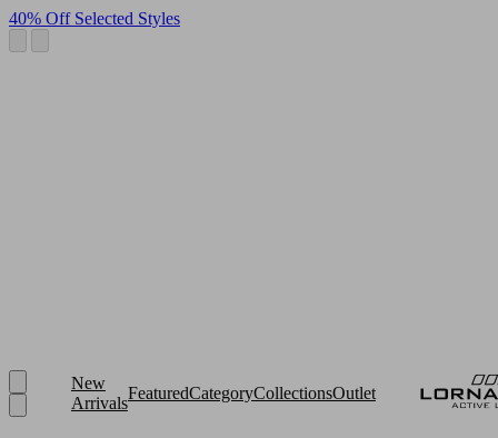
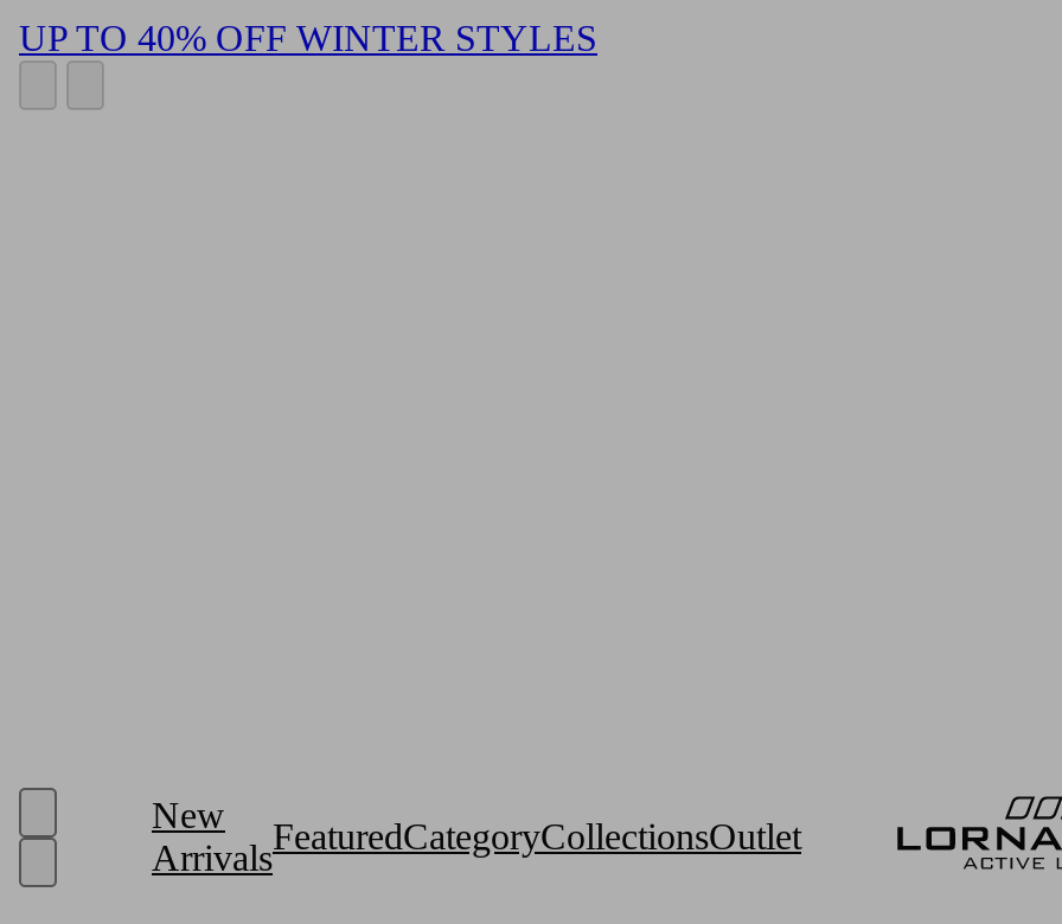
- 40% Off Selected Styles
+ UP TO 40% OFF WINTER STYLES
